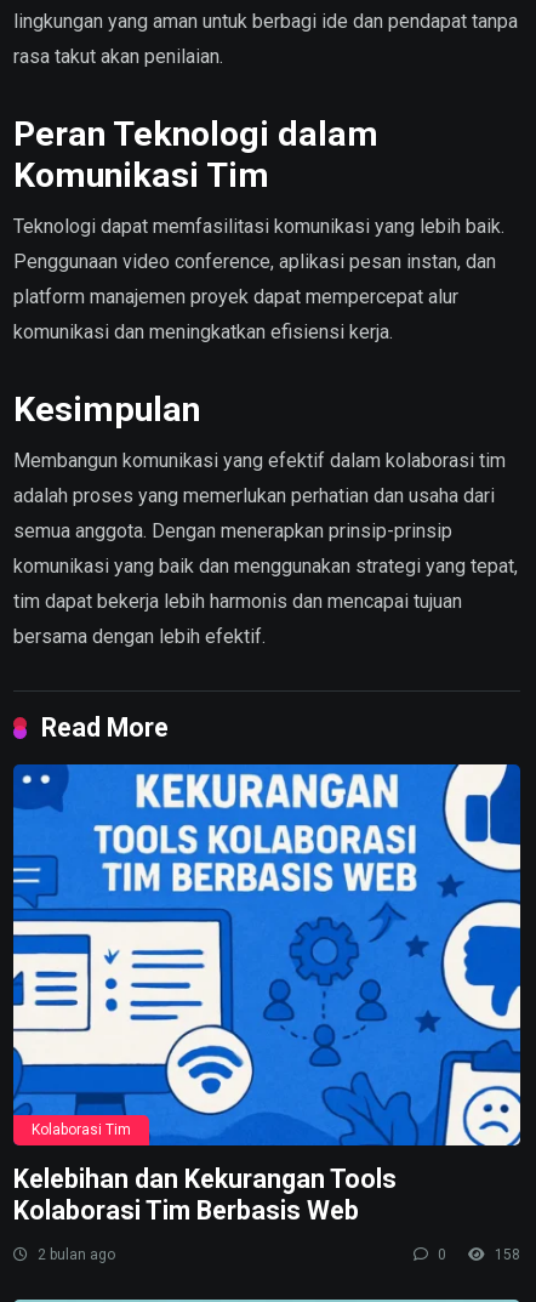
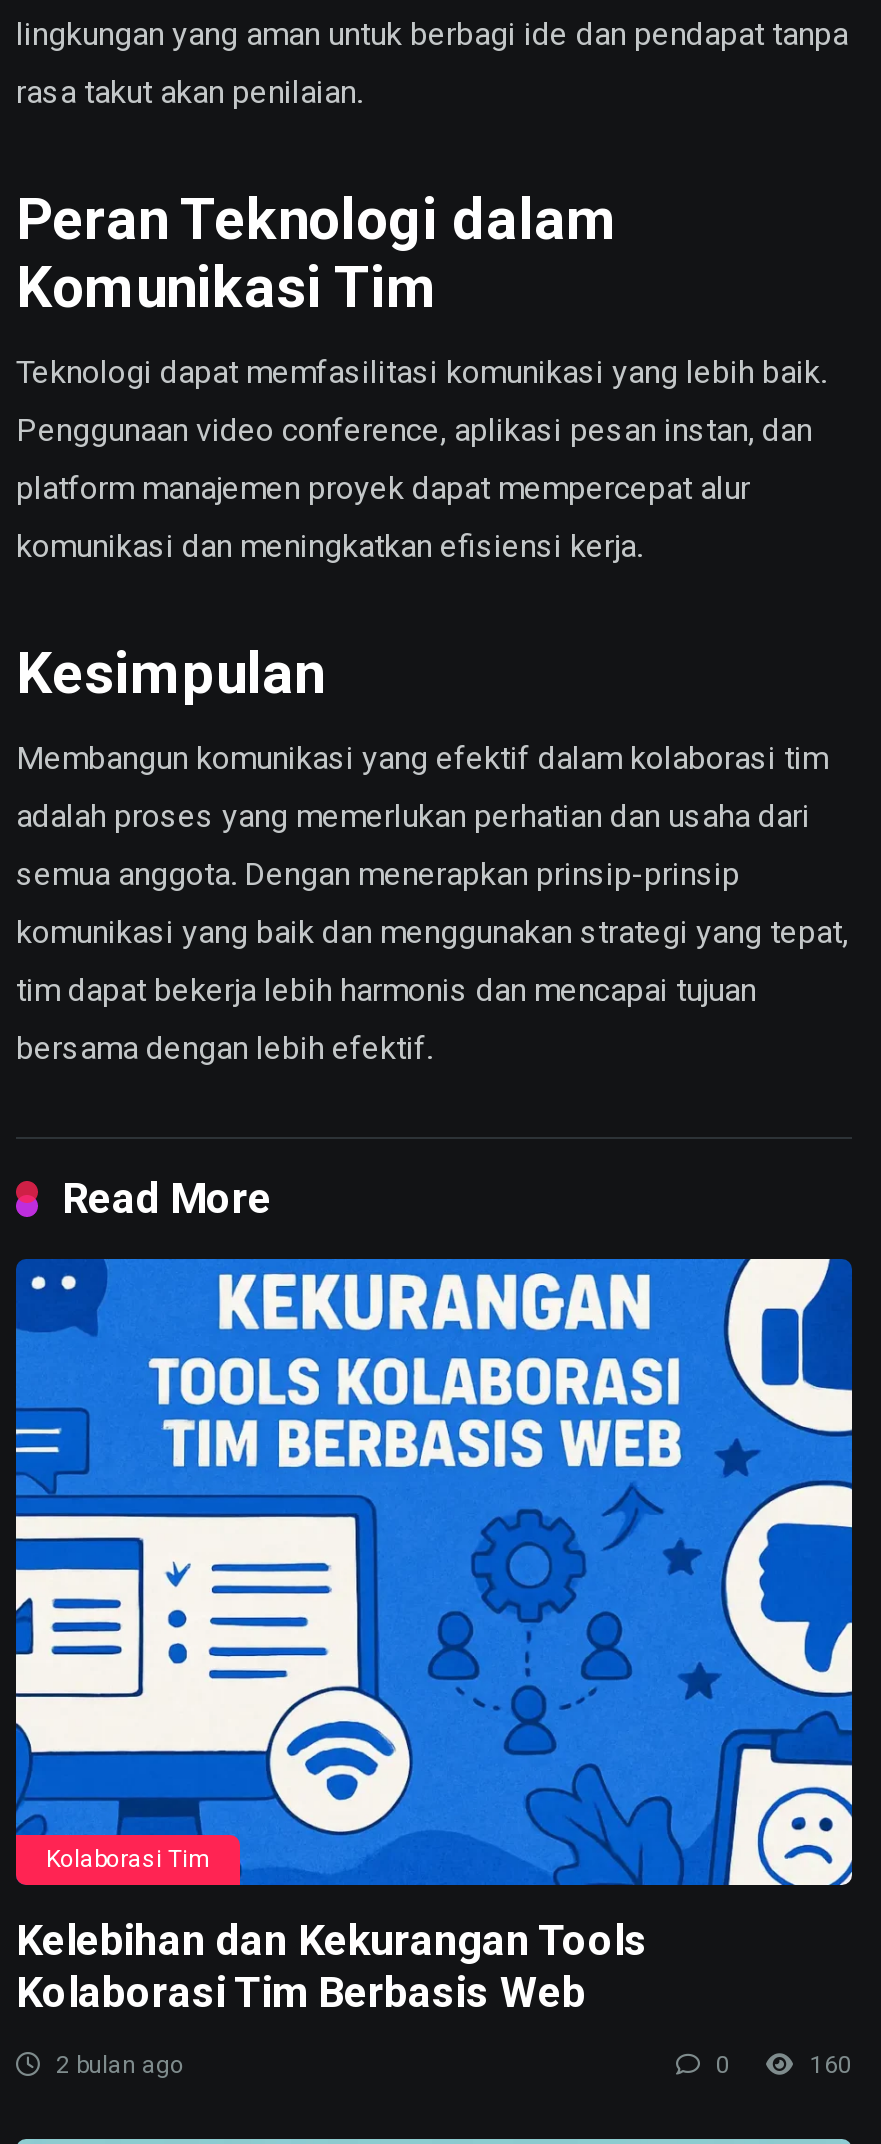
- 158
+ 160
